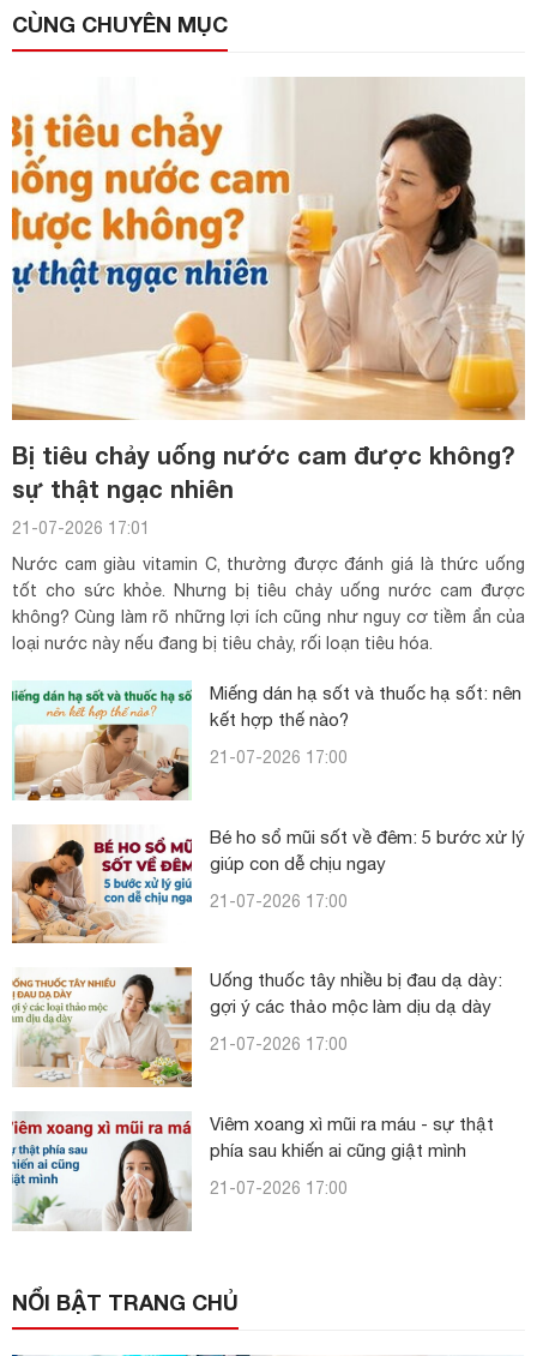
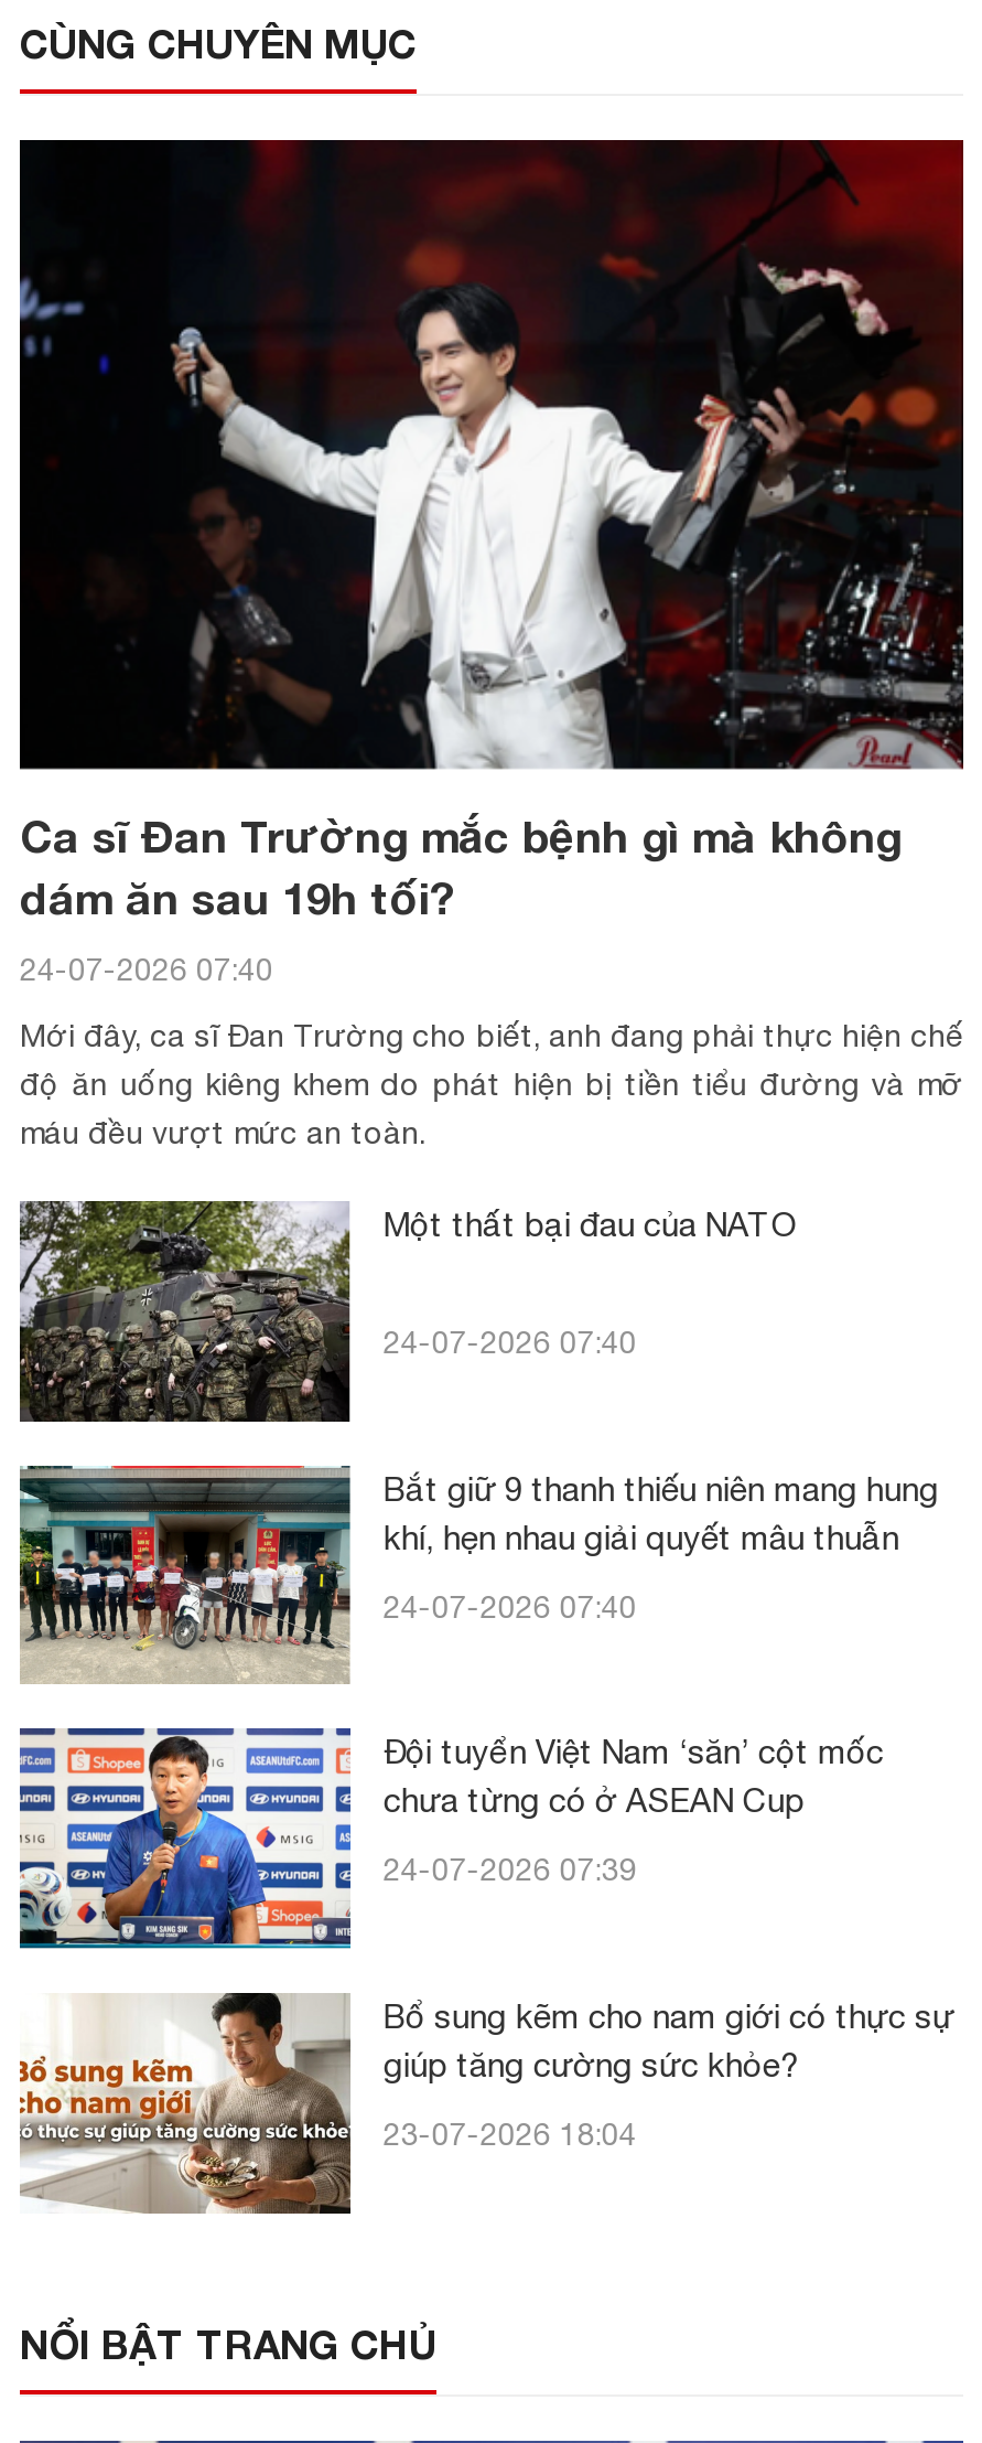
- [image]
- Bị tiêu chảy uống nước cam được không?
- sự thật ngạc nhiên
+ [image]
+ Ca sĩ Đan Trường mắc bệnh gì mà không
+ dám ăn sau 19h tối?

- 21-07-2026 17:01
+ 24-07-2026 07:40

- Nước cam giàu vitamin C, thường được đánh giá là thức uống
- tốt cho sức khỏe. Nhưng bị tiêu chảy uống nước cam được
- không? Cùng làm rõ những lợi ích cũng như nguy cơ tiềm ẩn của
- loại nước này nếu đang bị tiêu chảy, rối loạn tiêu hóa.
+ Mới đây, ca sĩ Đan Trường cho biết, anh đang phải thực hiện chế
+ độ ăn uống kiêng khem do phát hiện bị tiền tiểu đường và mỡ
+ máu đều vượt mức an toàn.

- [image]
- Miếng dán hạ sốt và thuốc hạ sốt: nên
- kết hợp thế nào?
+ [image]
+ Một thất bại đau của NATO

- 21-07-2026 17:00
+ 24-07-2026 07:40

- [image]
- Bé ho sổ mũi sốt về đêm: 5 bước xử lý
- giúp con dễ chịu ngay
+ [image]
+ Bắt giữ 9 thanh thiếu niên mang hung
+ khí, hẹn nhau giải quyết mâu thuẫn

- 21-07-2026 17:00
+ 24-07-2026 07:40

- [image]
- Uống thuốc tây nhiều bị đau dạ dày:
- gợi ý các thảo mộc làm dịu dạ dày
+ [image]
+ Đội tuyển Việt Nam ‘săn’ cột mốc
+ chưa từng có ở ASEAN Cup

- 21-07-2026 17:00
+ 24-07-2026 07:39

- [image]
- Viêm xoang xì mũi ra máu - sự thật
- phía sau khiến ai cũng giật mình
+ [image]
+ Bổ sung kẽm cho nam giới có thực sự
+ giúp tăng cường sức khỏe?

- 21-07-2026 17:00
+ 23-07-2026 18:04
